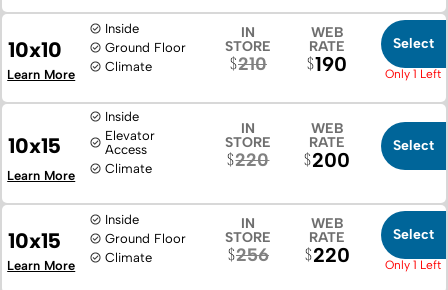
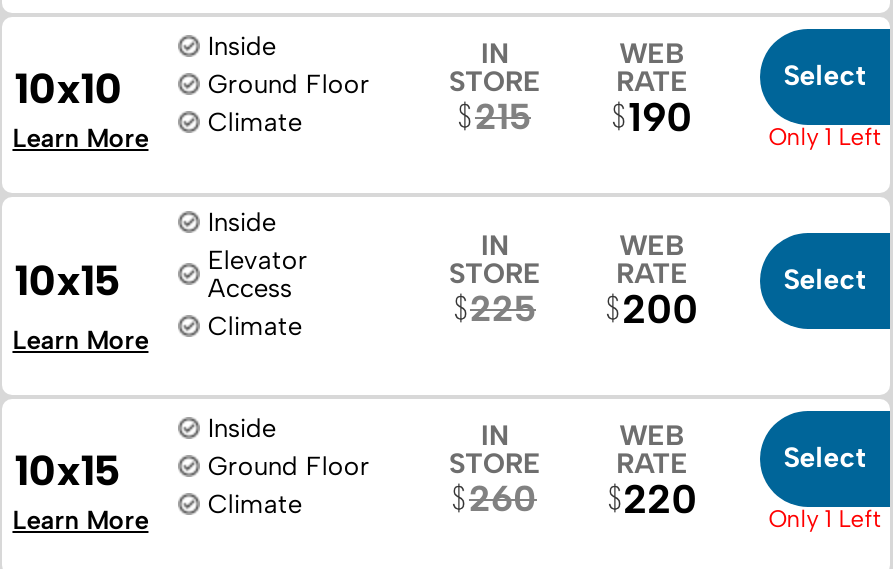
- 210
+ 215

- 220 200
+ 225 200

- 256 220
+ 260 220
